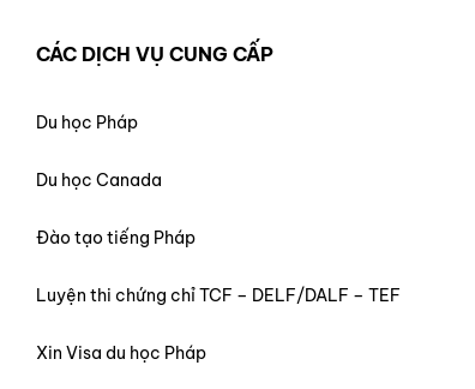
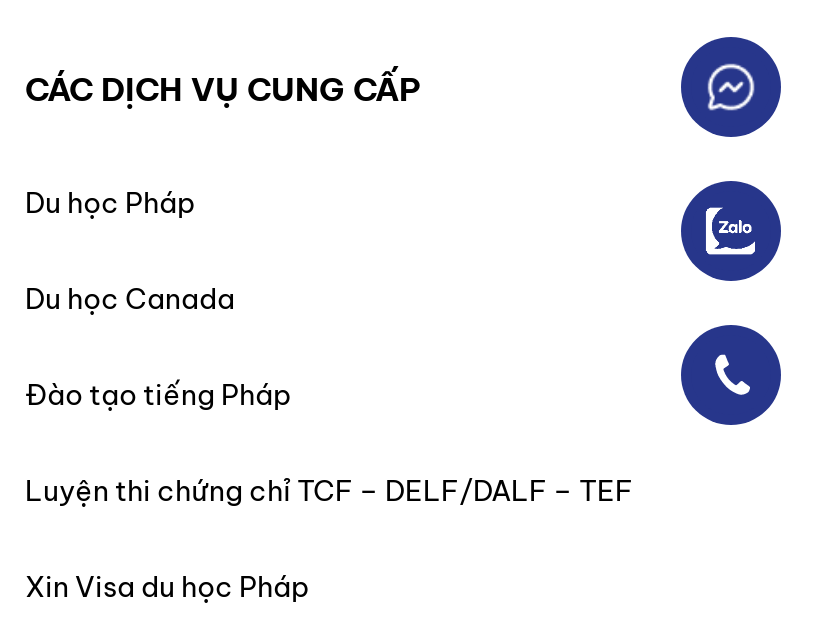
+ [image]

+ [image]

+ [image]
